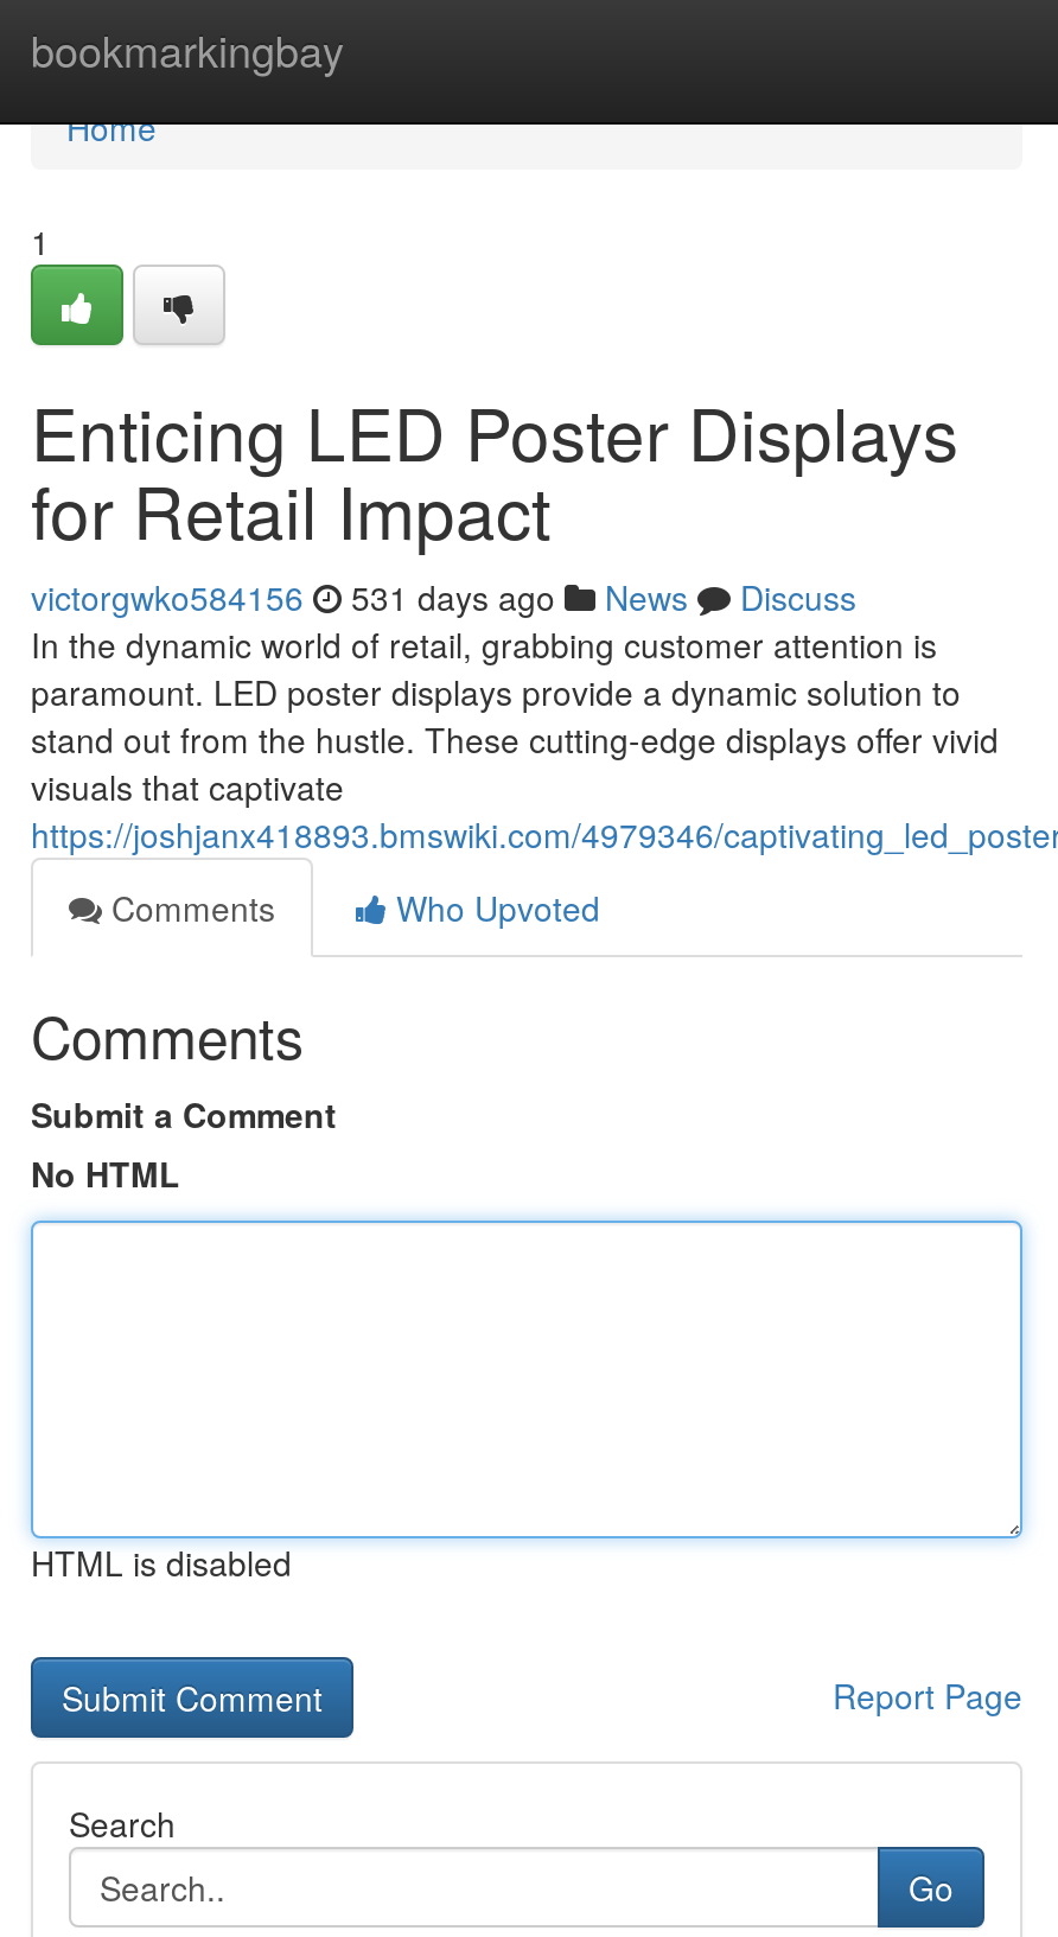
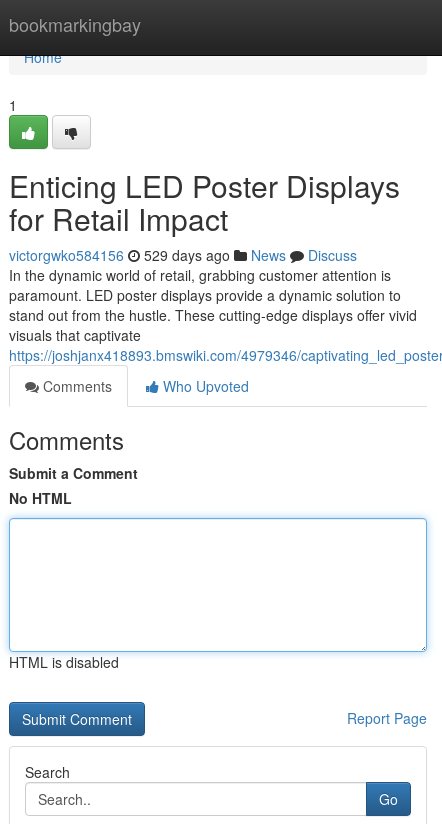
- victorgwko584156 531 days ago News Discuss
+ victorgwko584156 529 days ago News Discuss
